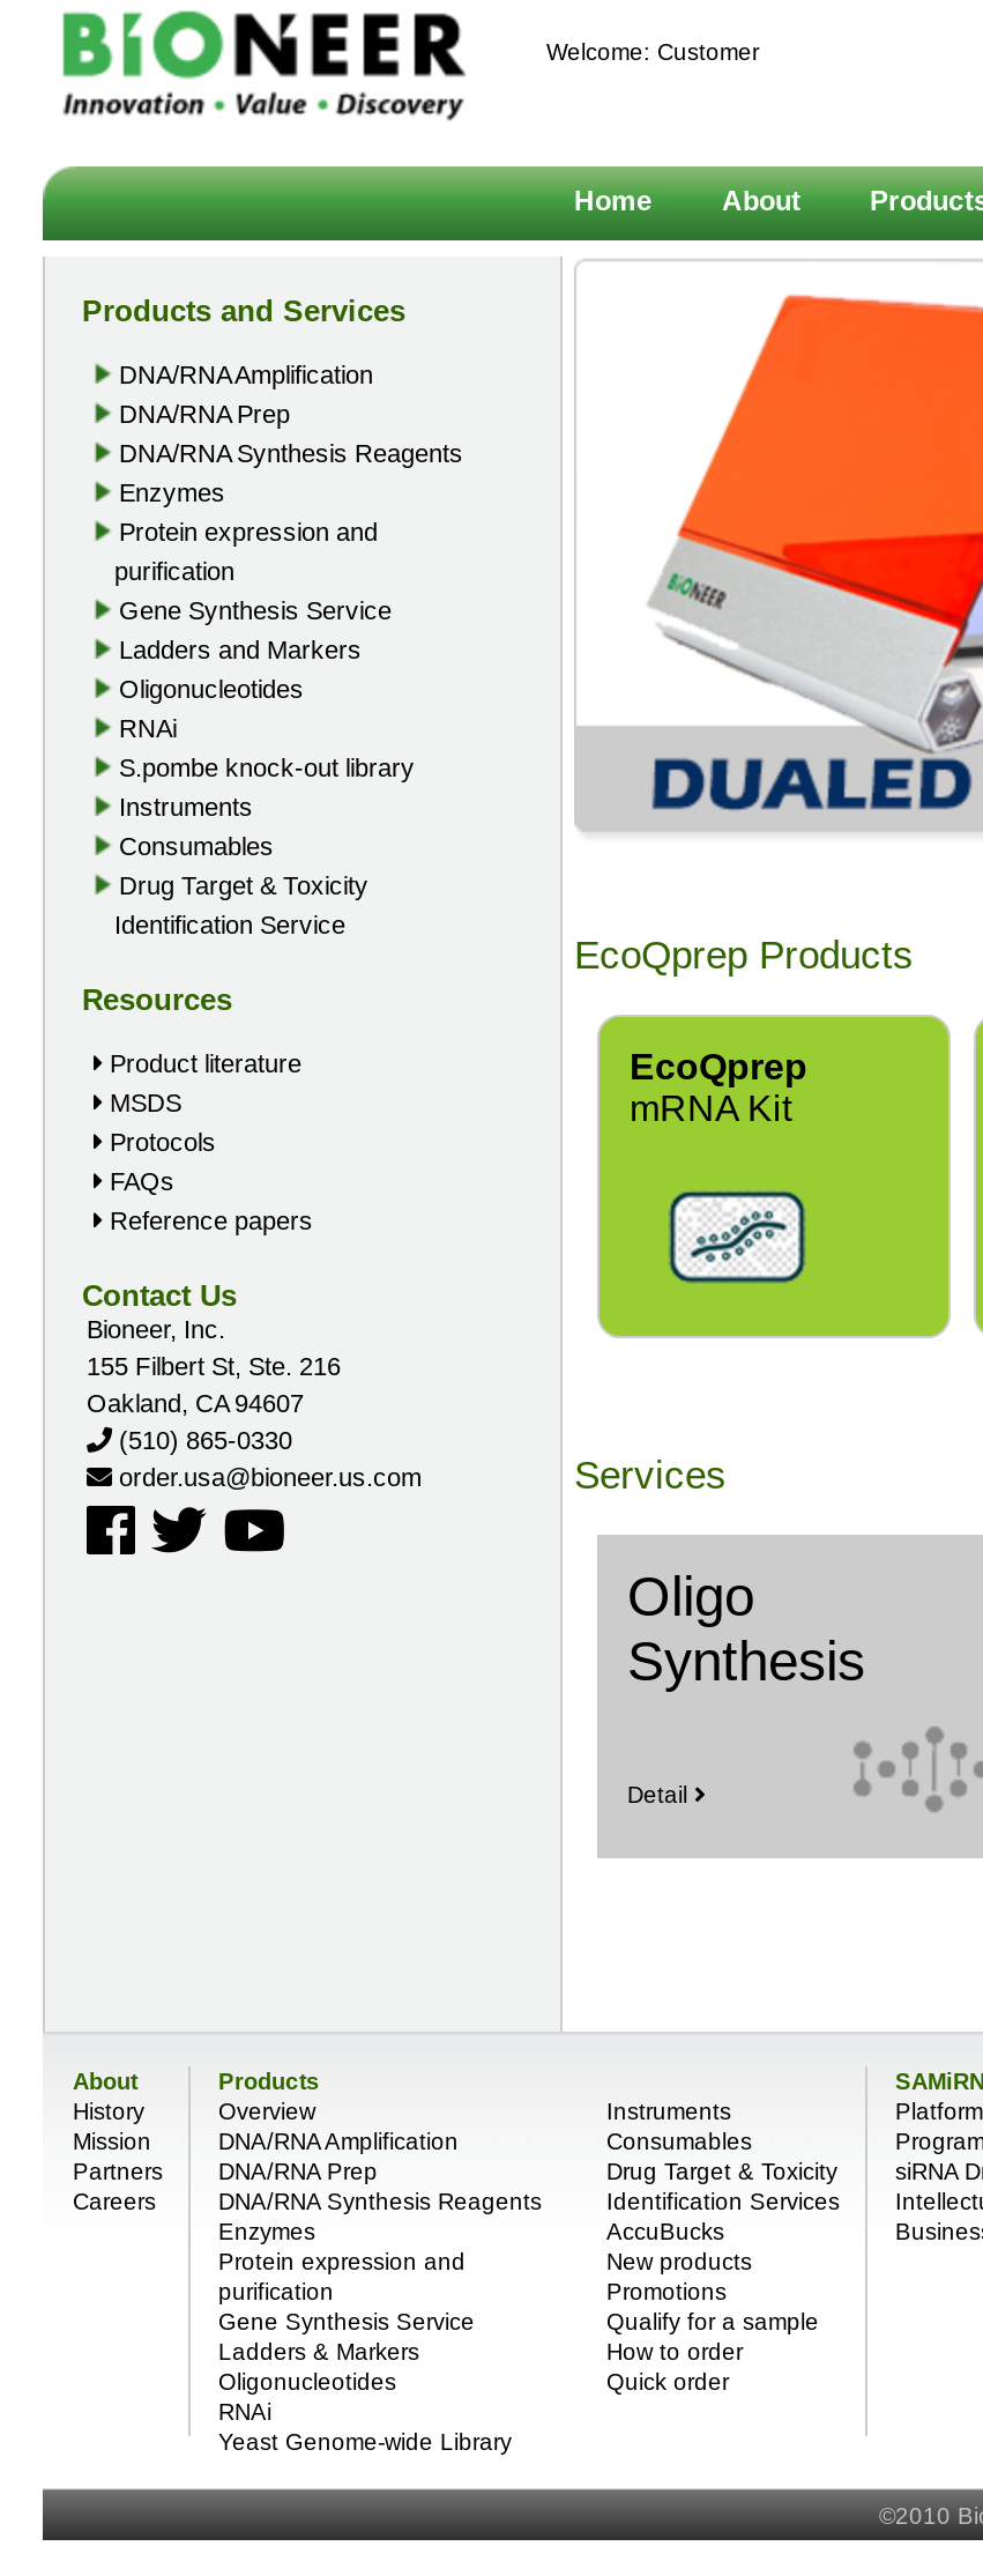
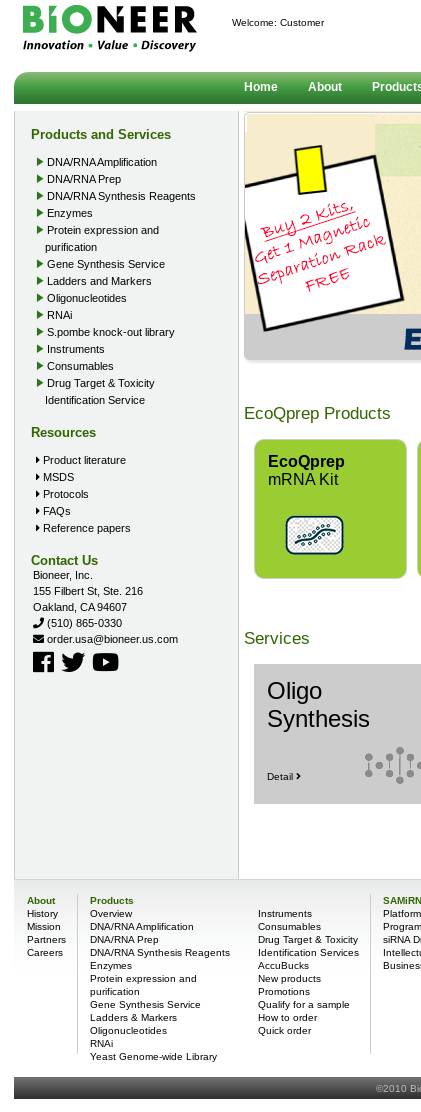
- [image]
+ [image]
